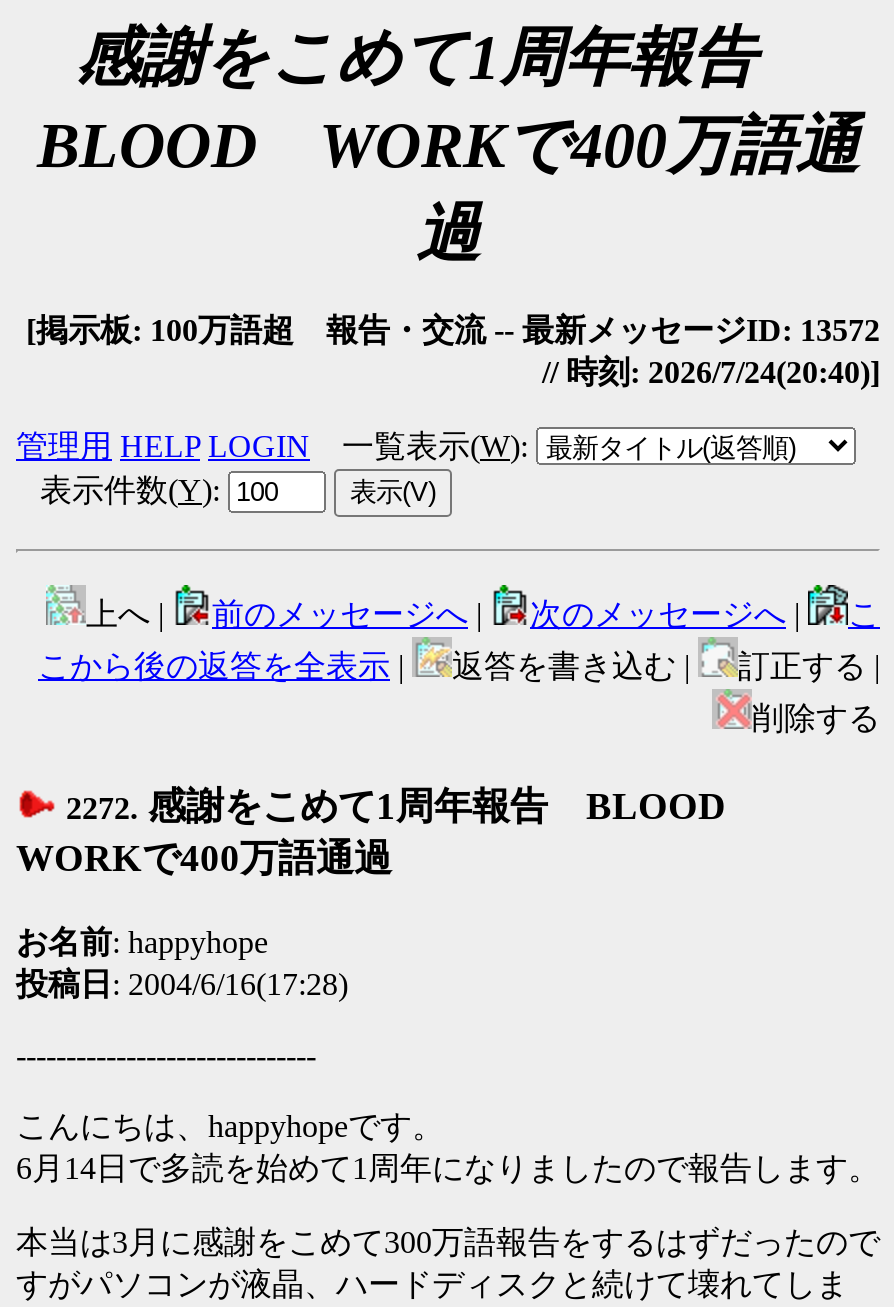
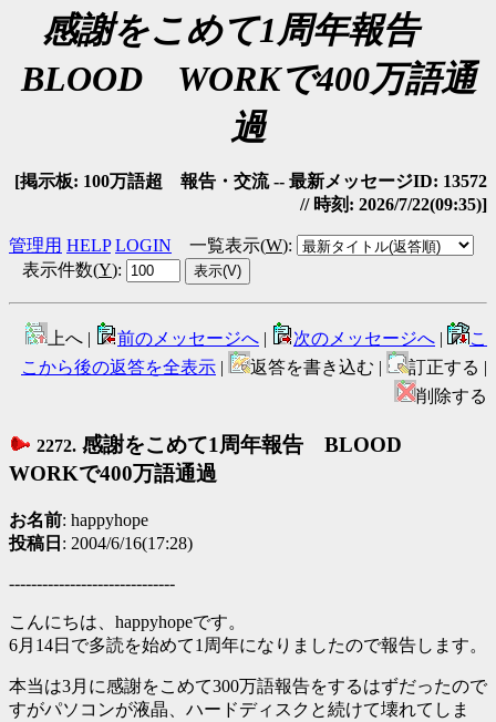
- // 時刻: 2026/7/24(20:40)]
+ // 時刻: 2026/7/22(09:35)]
